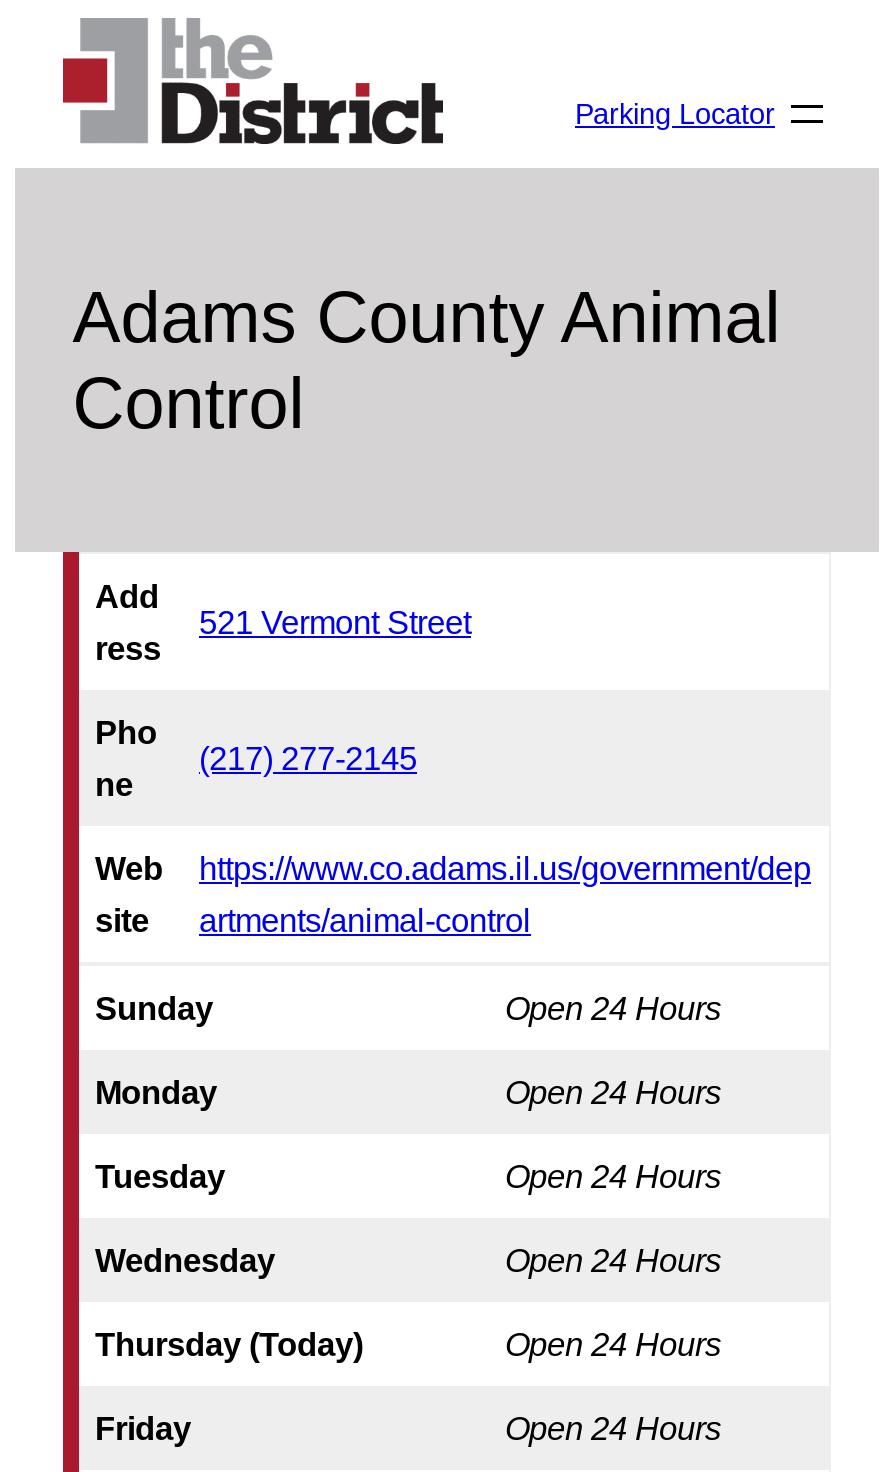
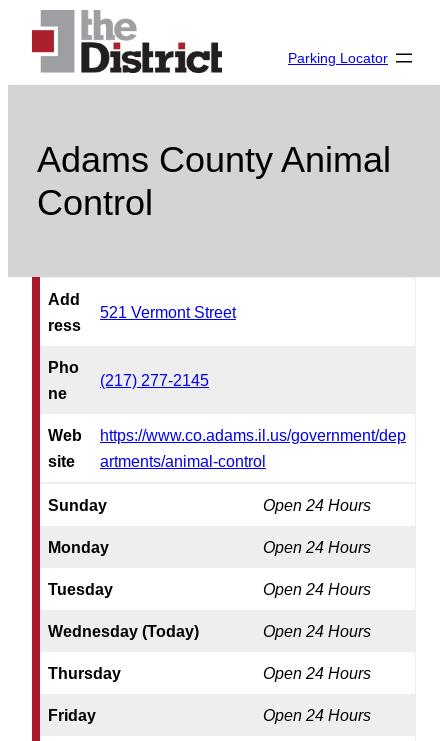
- Wednesday
+ Wednesday (Today)

- Thursday (Today)
+ Thursday
